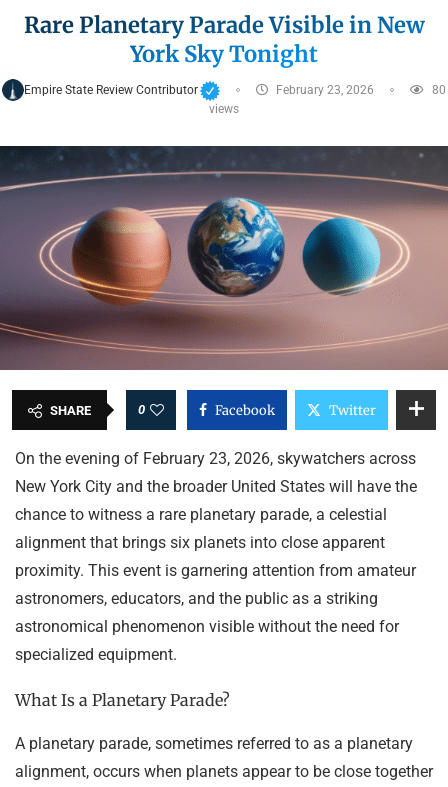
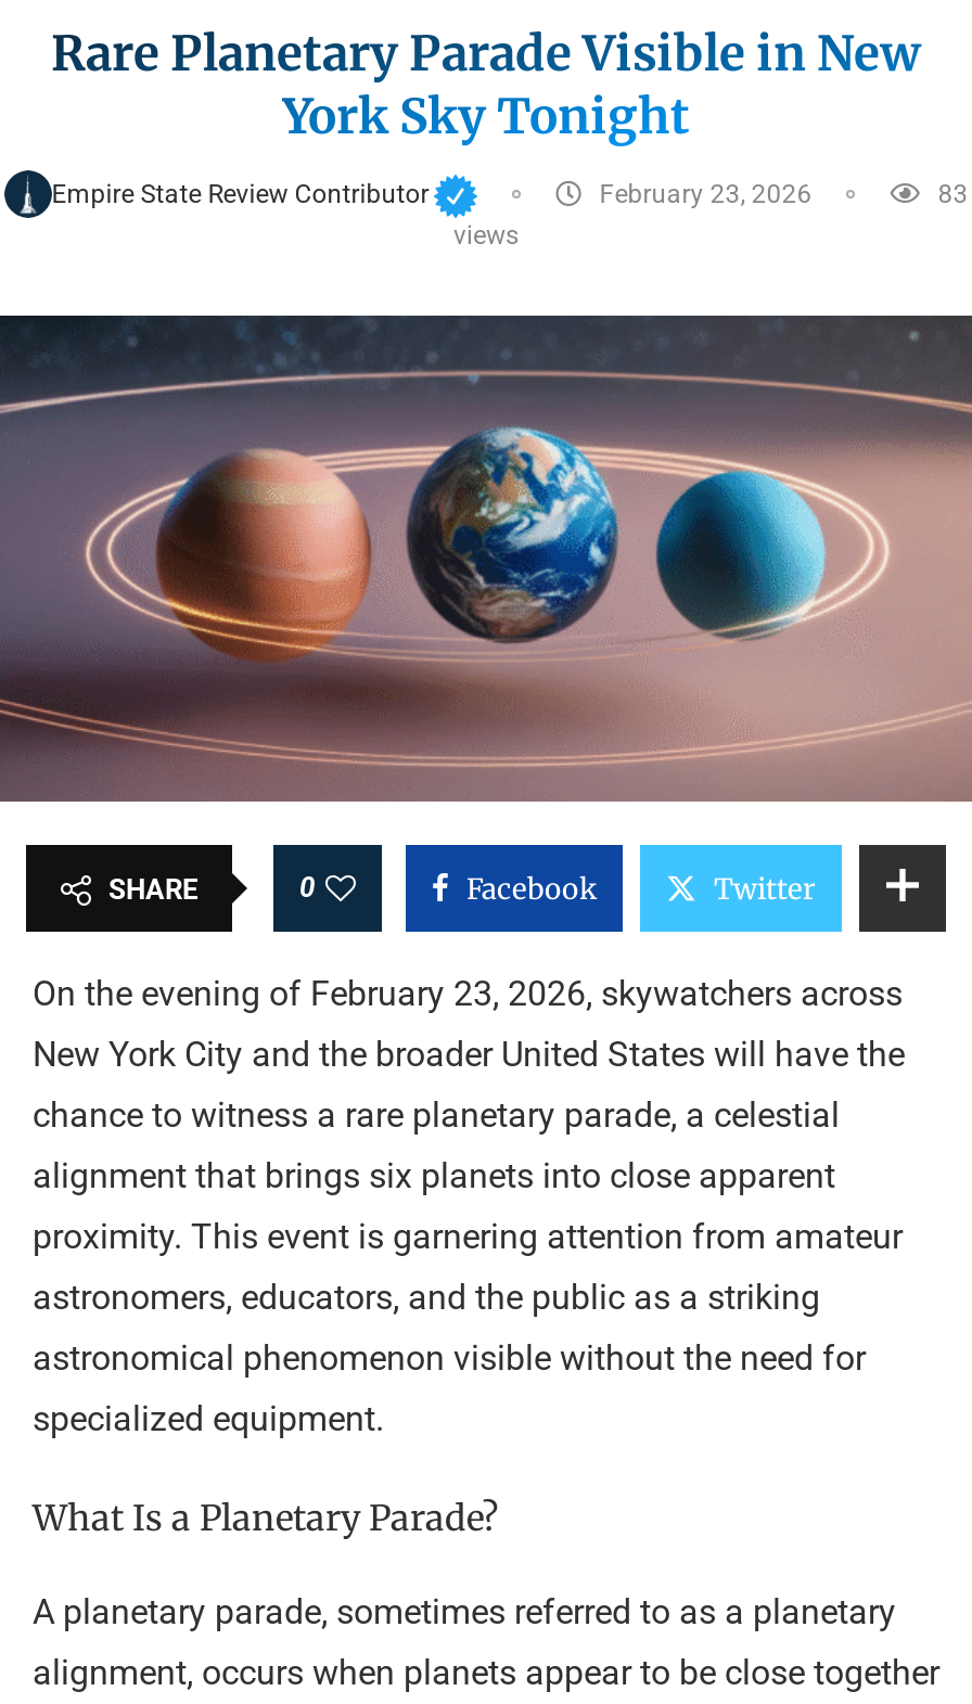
- 80
+ 83
